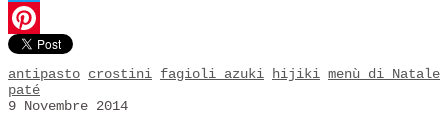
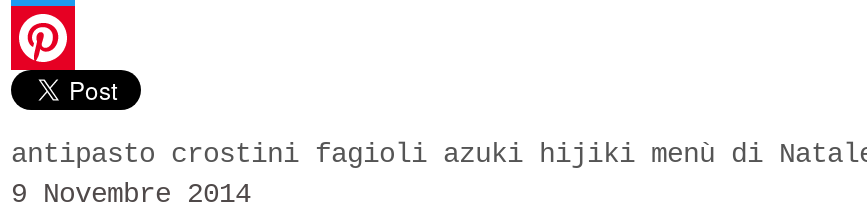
- paté
